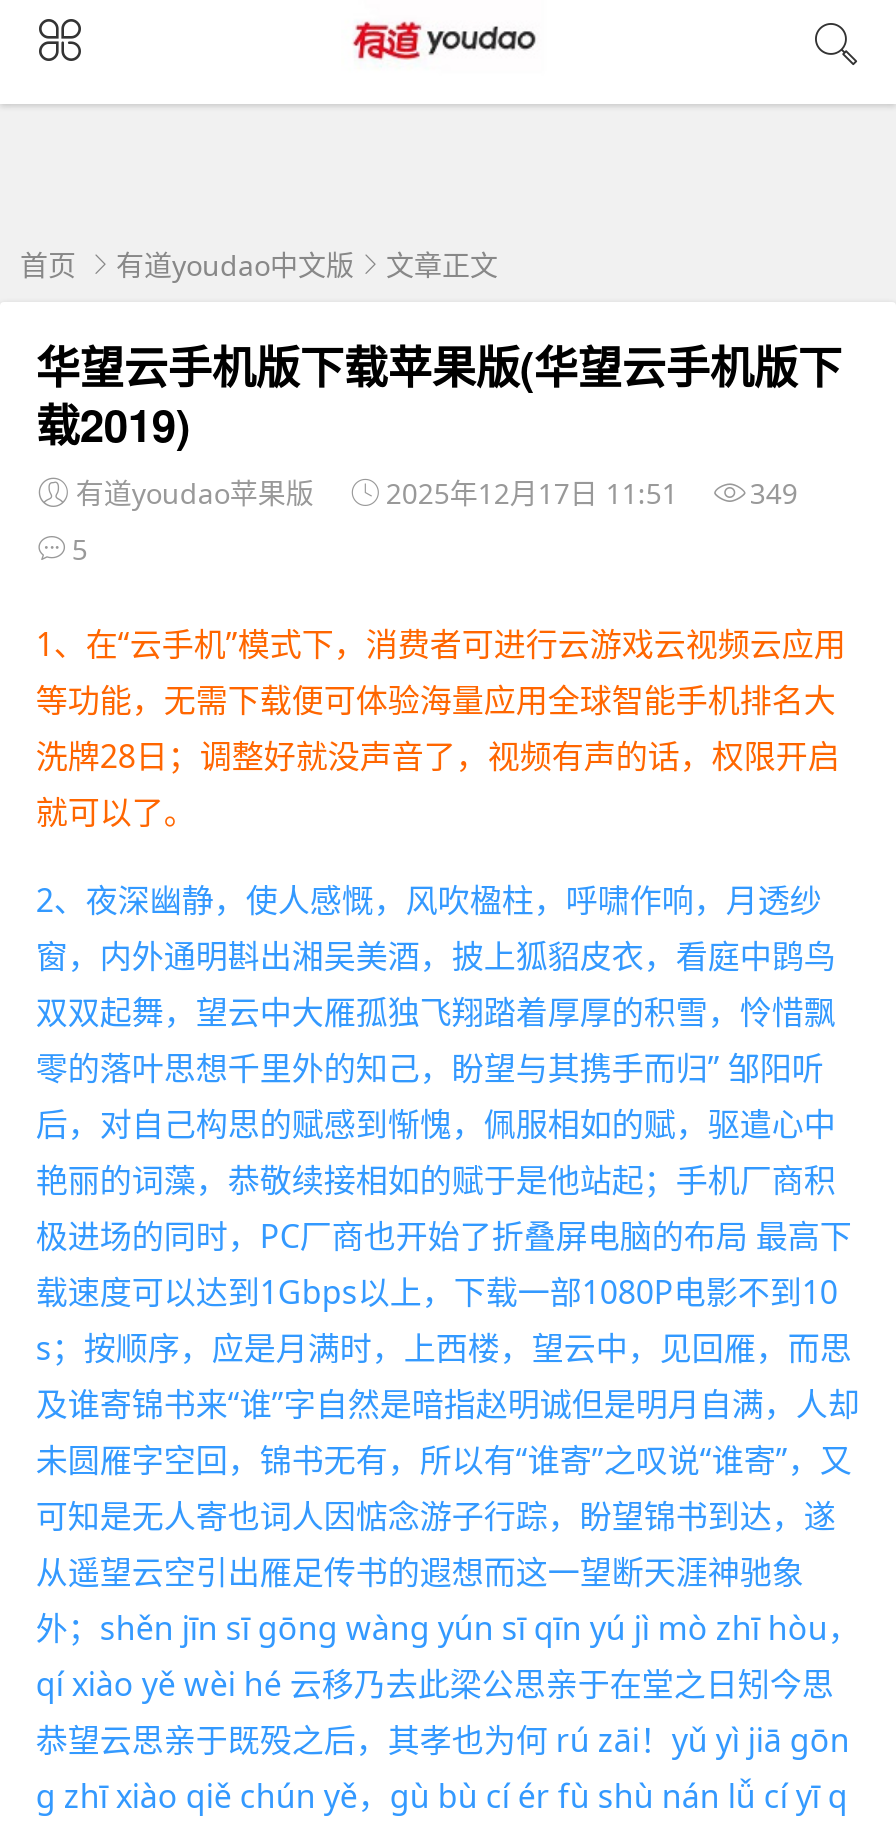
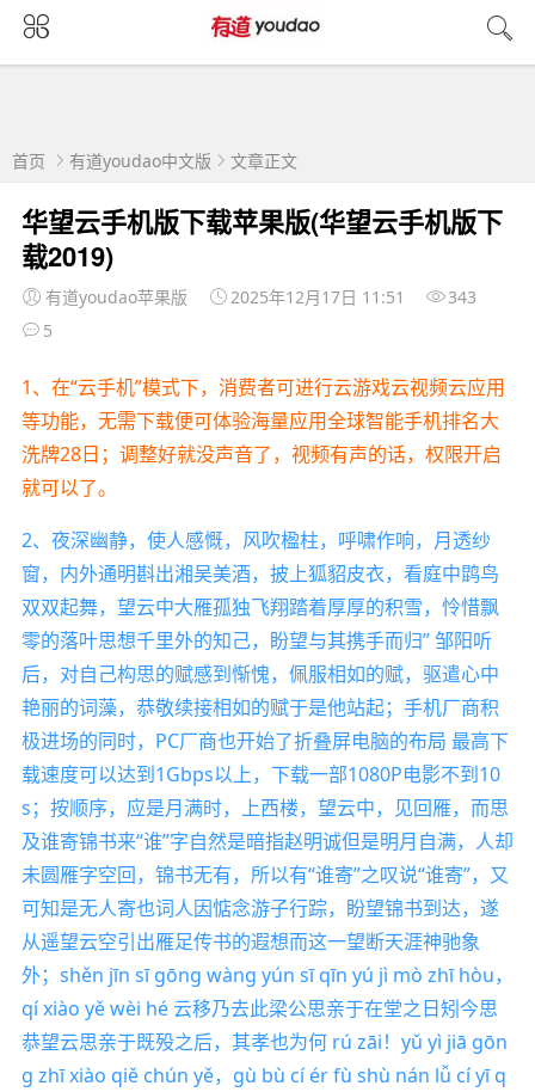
- 有道youdao苹果版 2025年12月17日 11:51 349
+ 有道youdao苹果版 2025年12月17日 11:51 343
